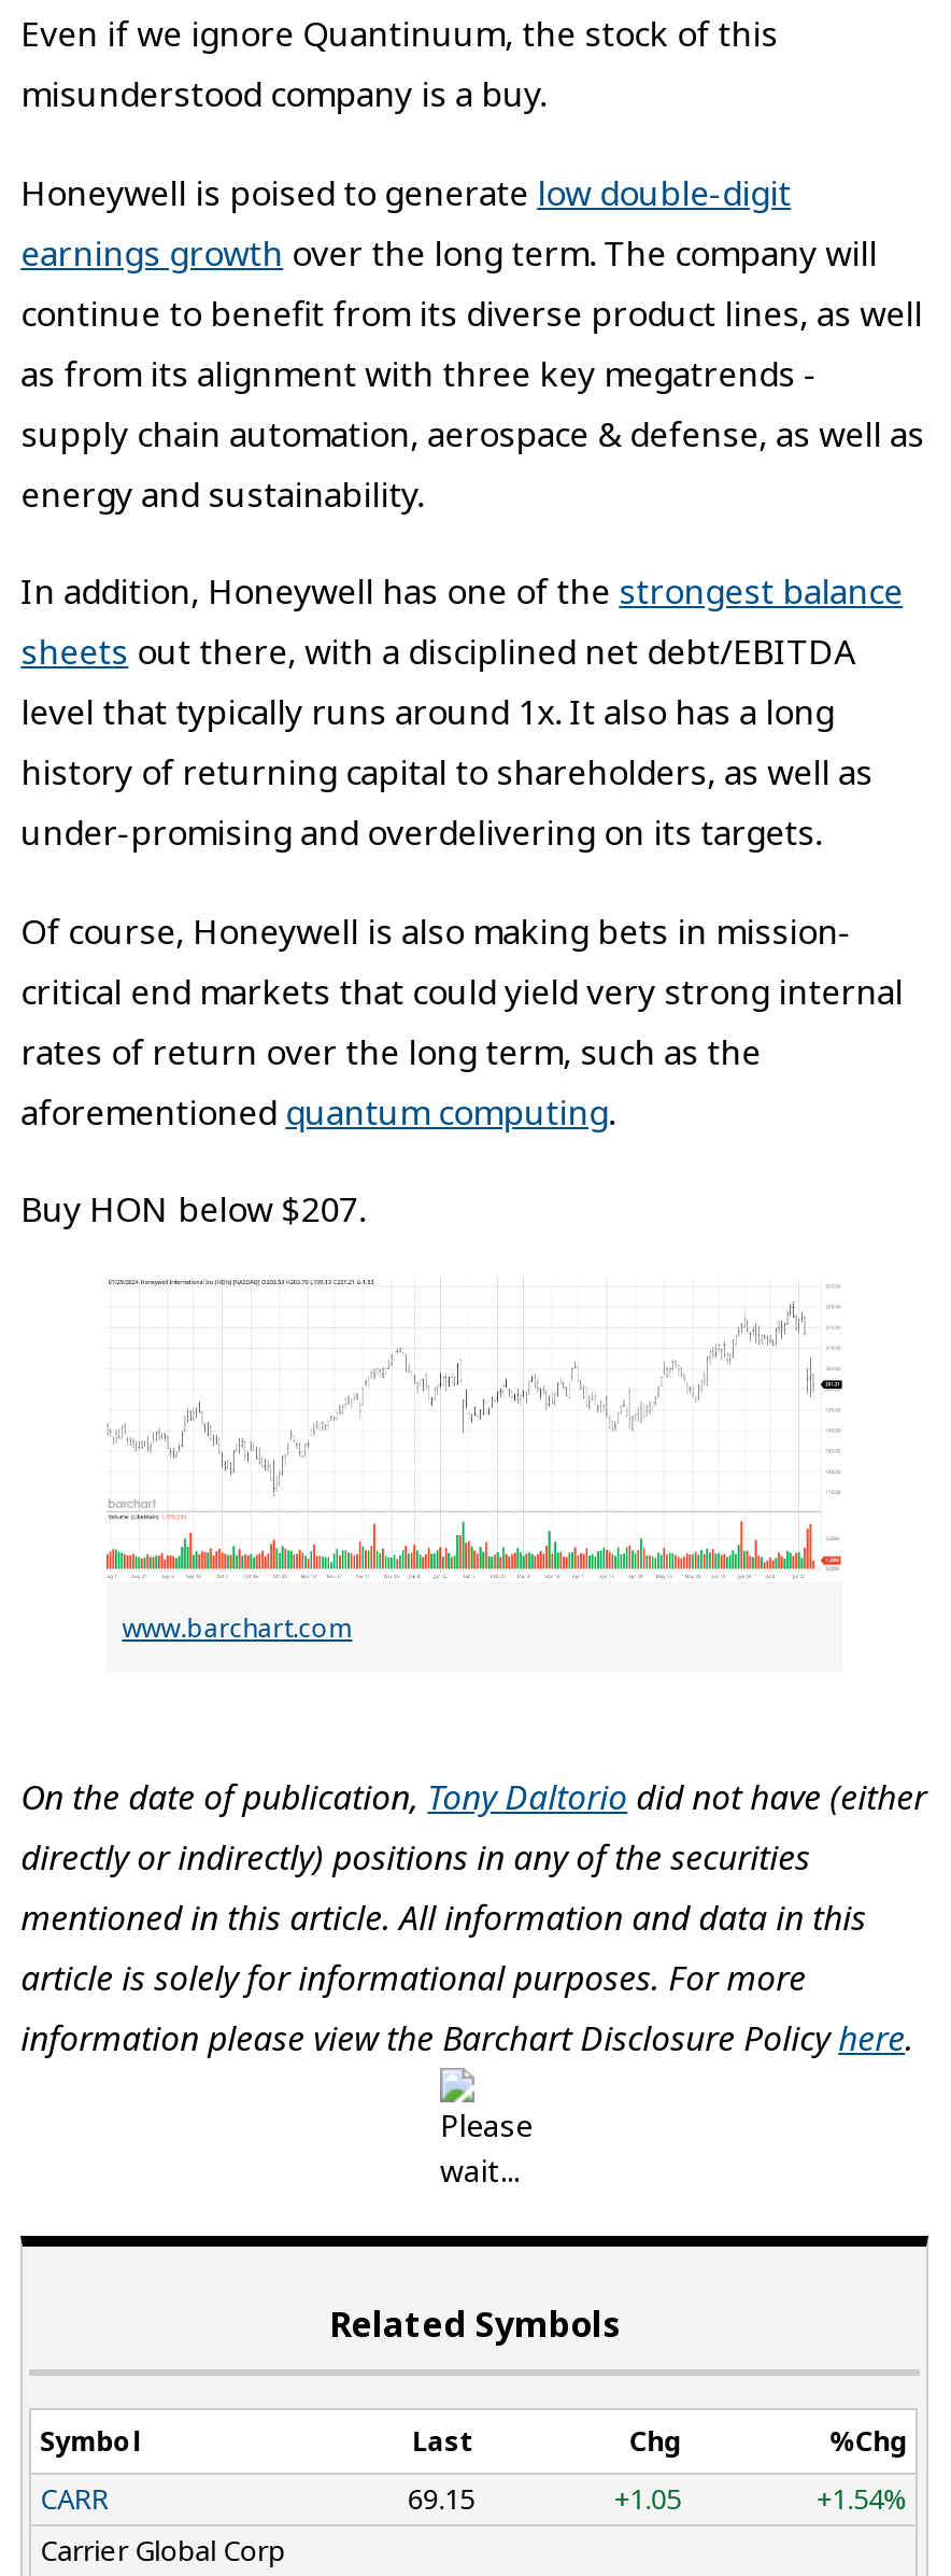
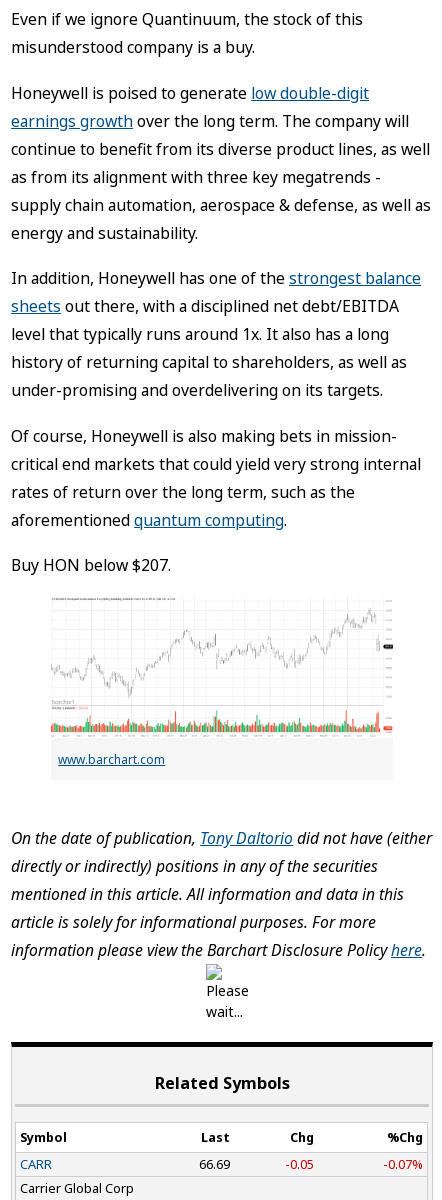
- 69.15
+ 66.69

- +1.05
+ -0.05

- +1.54%
+ -0.07%
